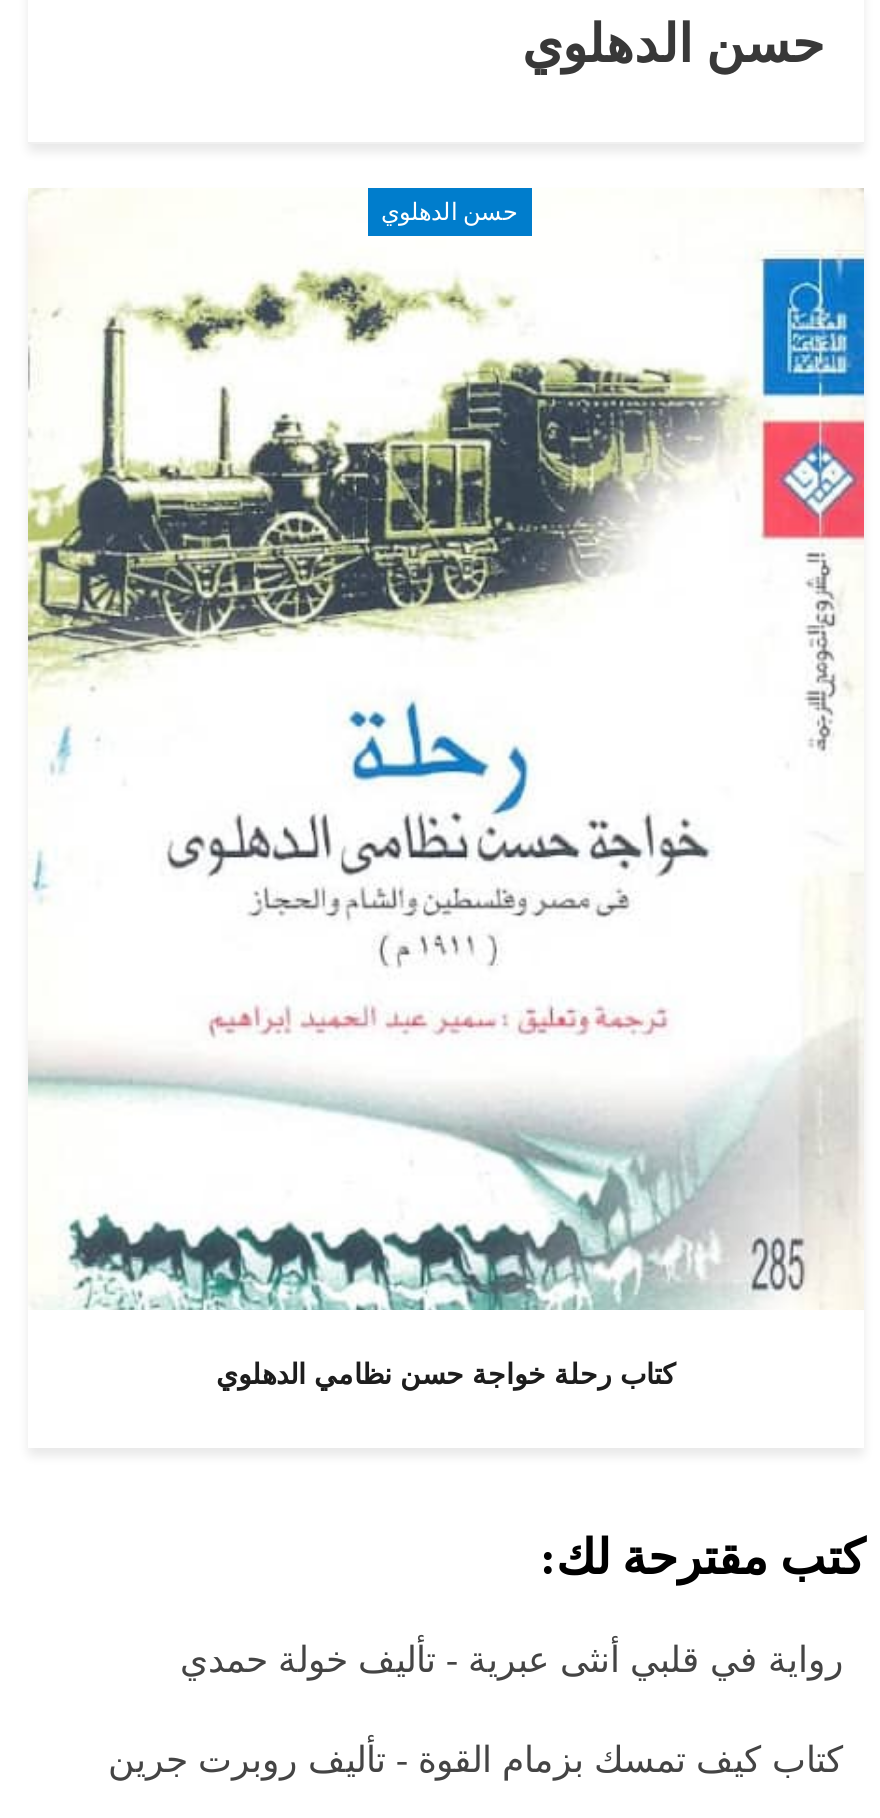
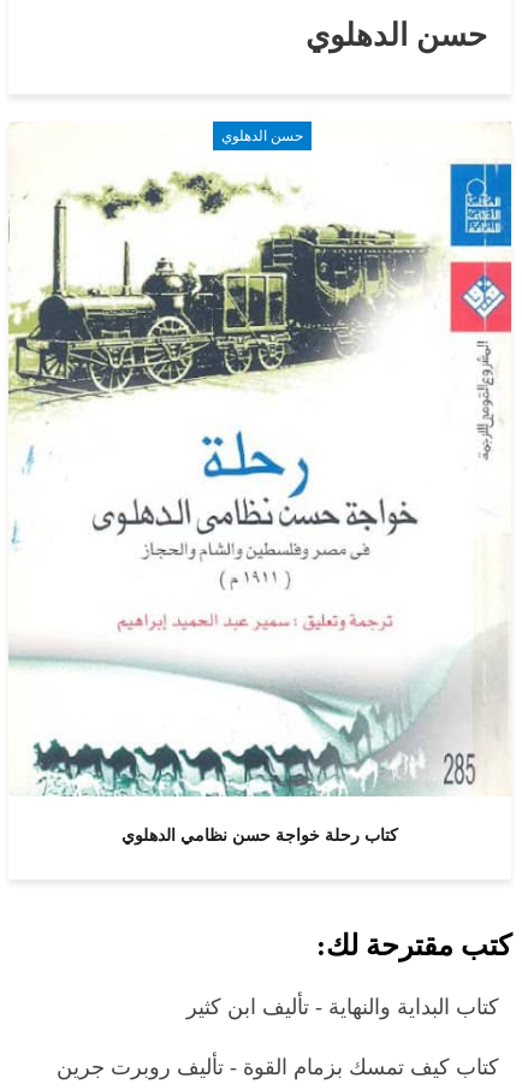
- رواية في قلبي أنثى عبرية - تأليف خولة حمدي
+ كتاب البداية والنهاية - تأليف ابن كثير
